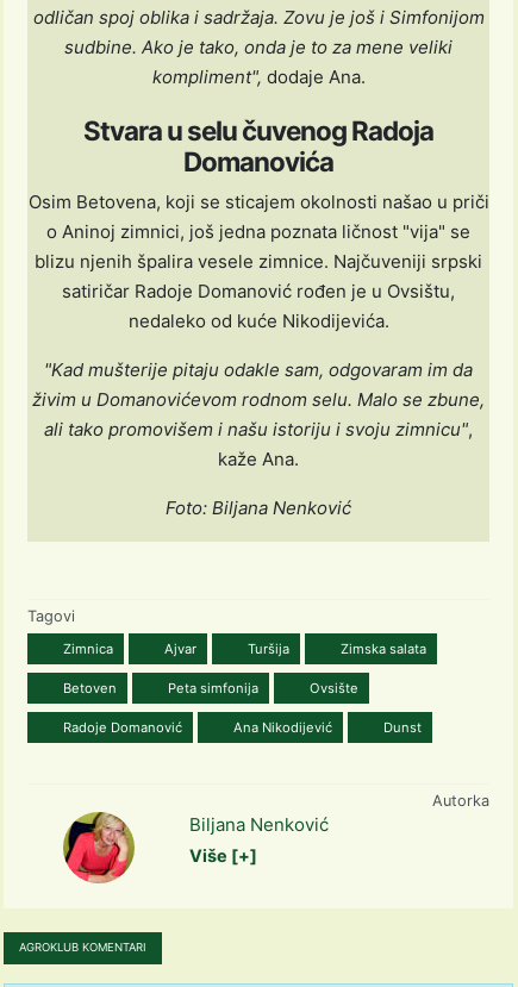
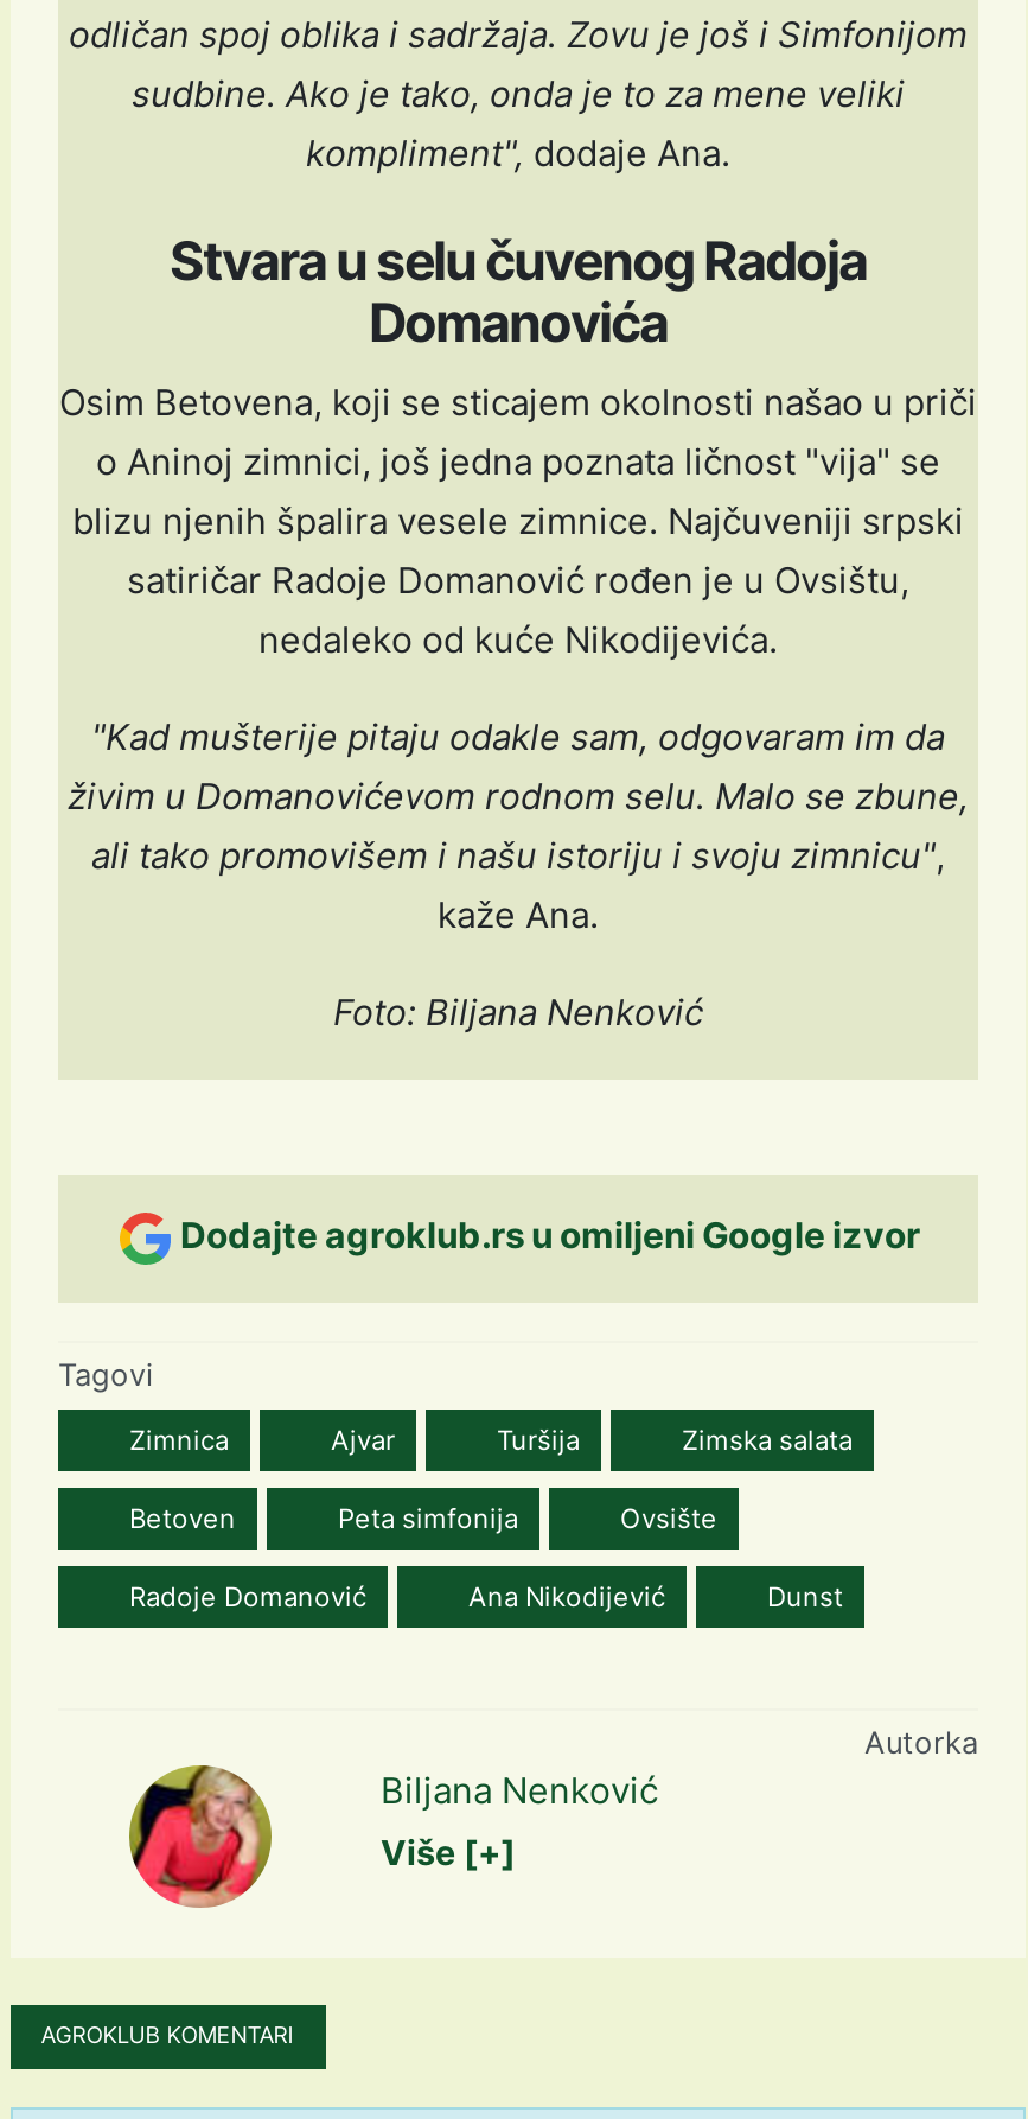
+ Dodajte agroklub.rs u omiljeni Google izvor
